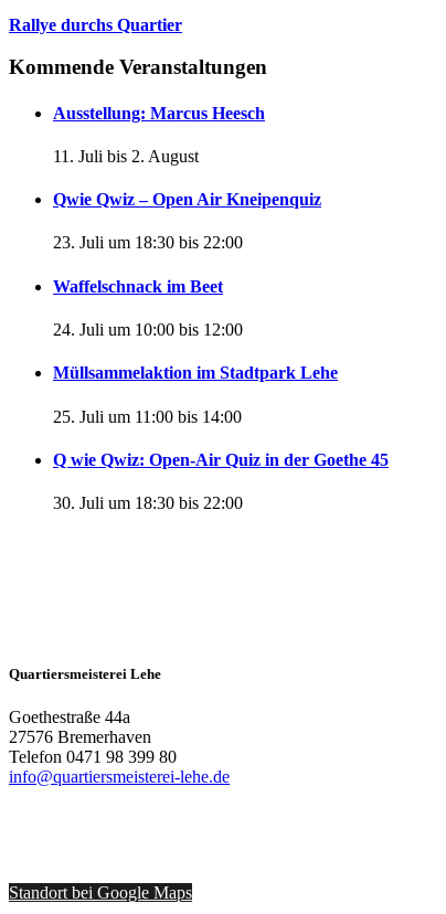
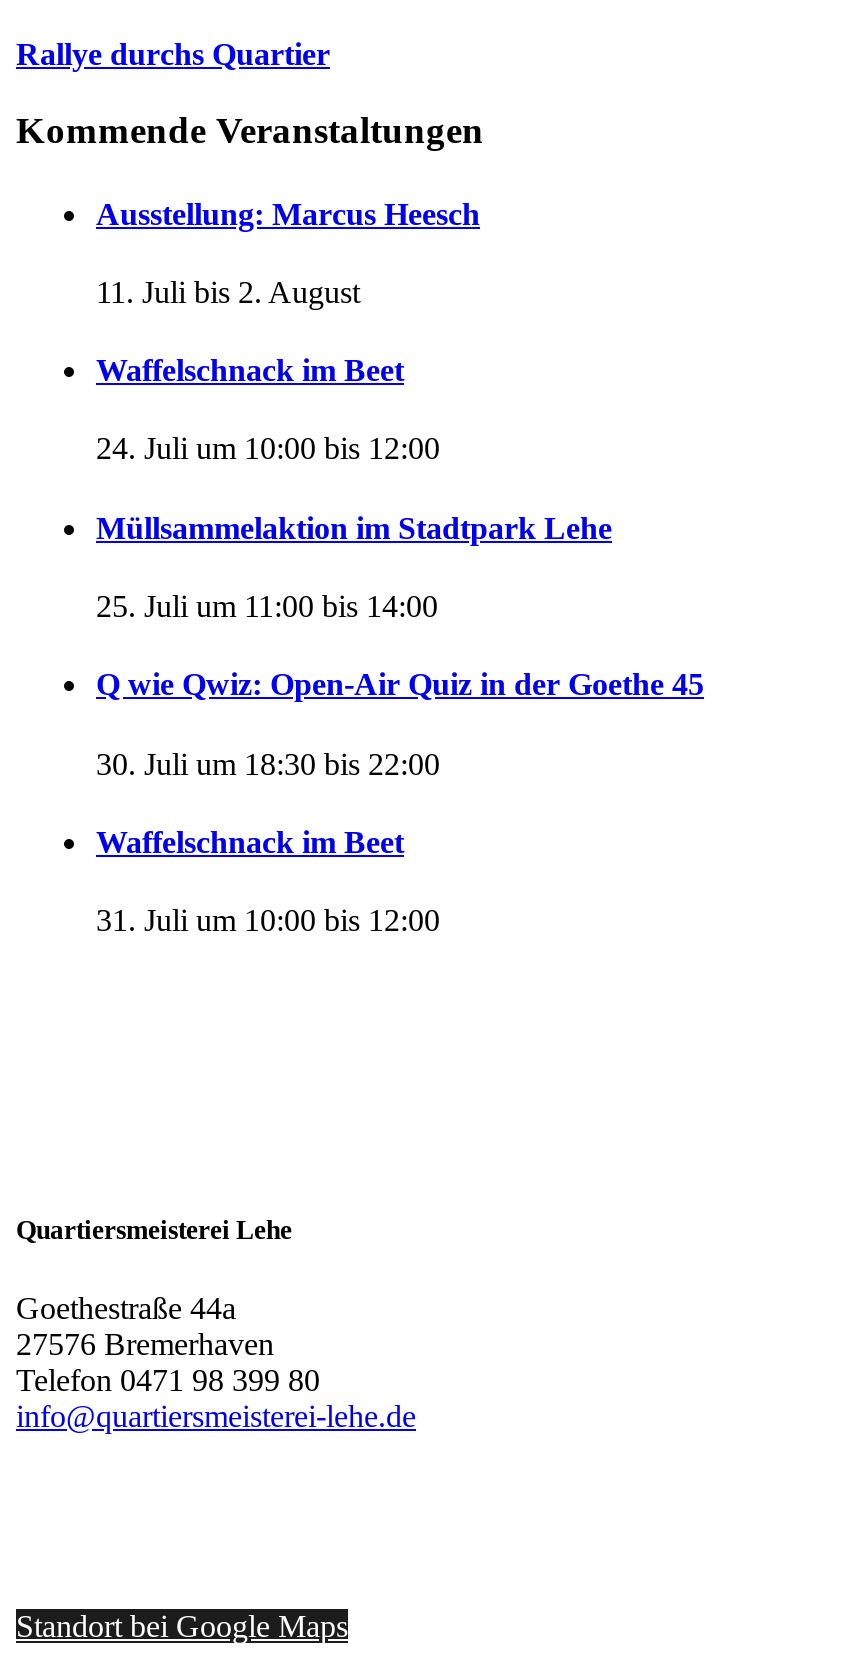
- Qwie Qwiz – Open Air Kneipenquiz
- 23. Juli um 18:30 bis 22:00

moved up: Waffelschnack im Beet | 24. Juli um 10:00 bis 12:00 | Müllsammelaktion im Stadtpark Lehe | 25. Juli um 11:00 bis 14:00 | Q wie Qwiz: Open-Air Quiz in der Goethe 45 | 30. Juli um 18:30 bis 22:00

+ Waffelschnack im Beet
+ 31. Juli um 10:00 bis 12:00
